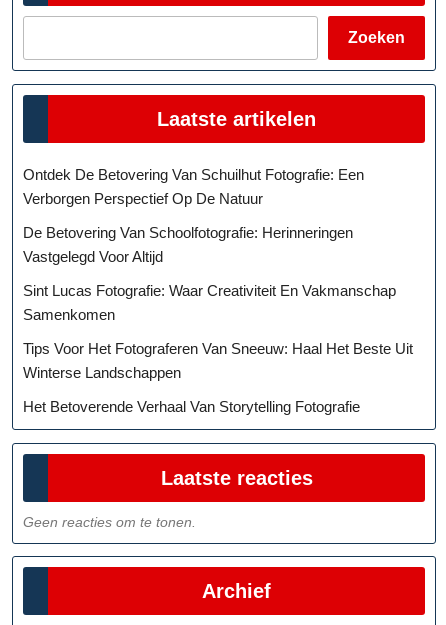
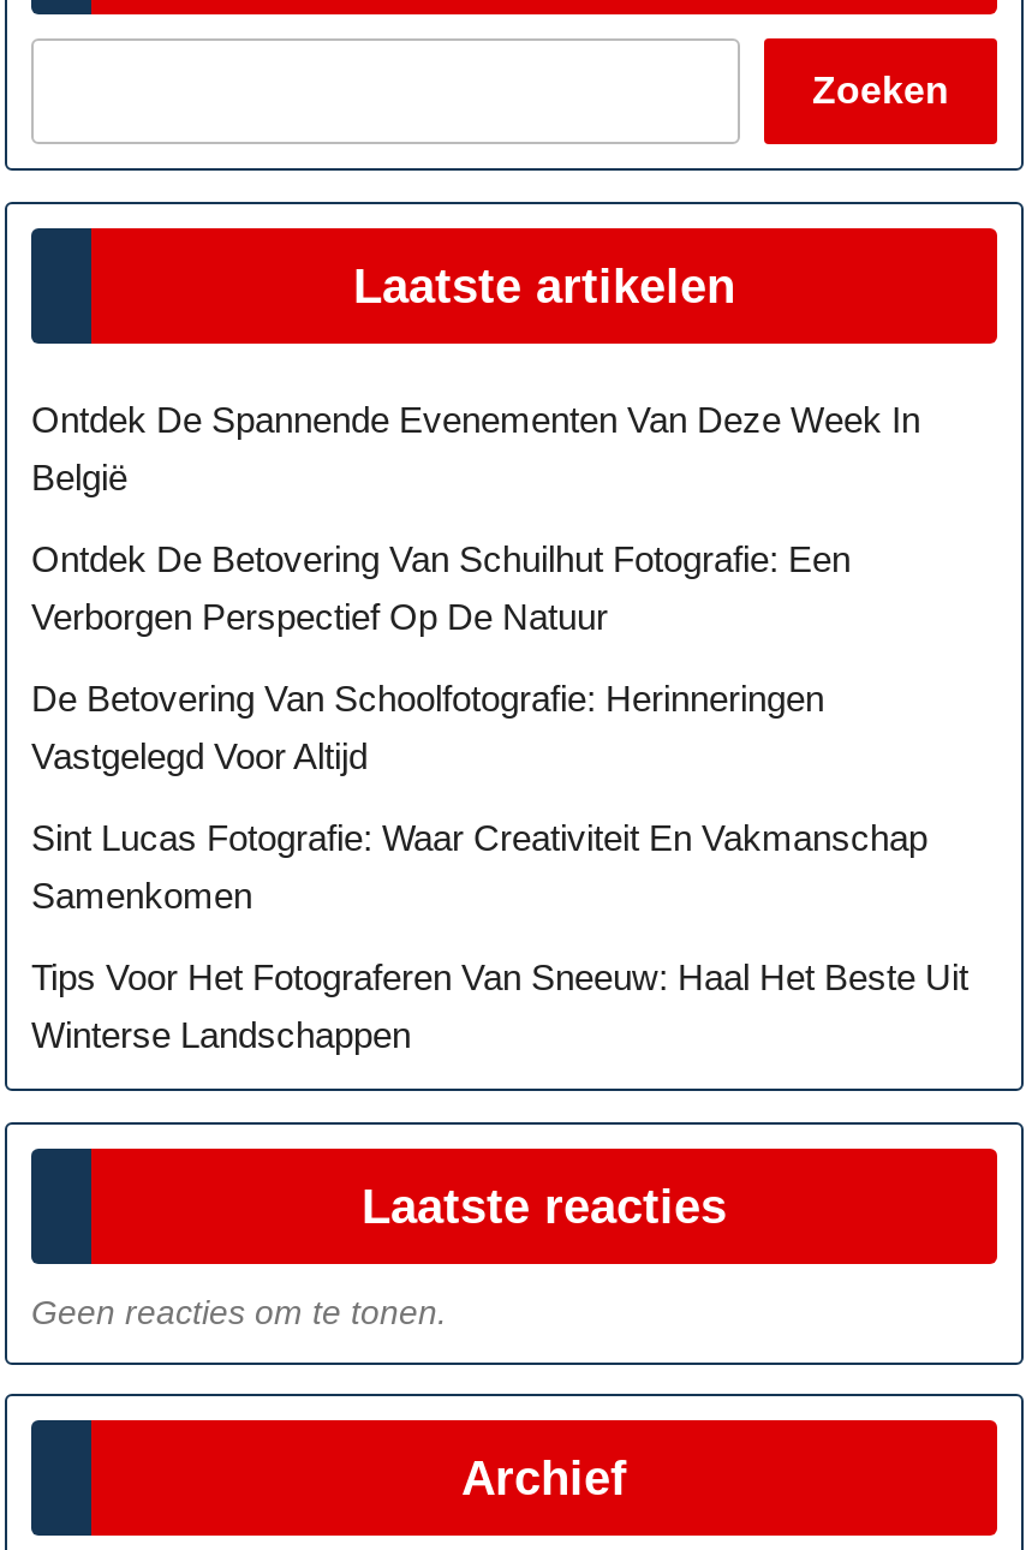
+ Ontdek De Spannende Evenementen Van Deze Week In
+ België

moved down: Ontdek De Betovering Van Schuilhut Fotografie: Een | Verborgen Perspectief Op De Natuur | De Betovering Van Schoolfotografie: Herinneringen | Vastgelegd Voor Altijd | Sint Lucas Fotografie: Waar Creativiteit En Vakmanschap | Samenkomen | Tips Voor Het Fotograferen Van Sneeuw: Haal Het Beste Uit | Winterse Landschappen

- Het Betoverende Verhaal Van Storytelling Fotografie
